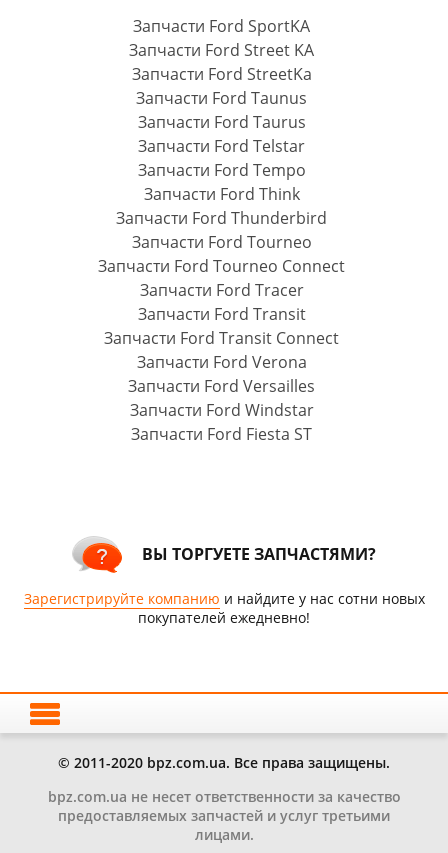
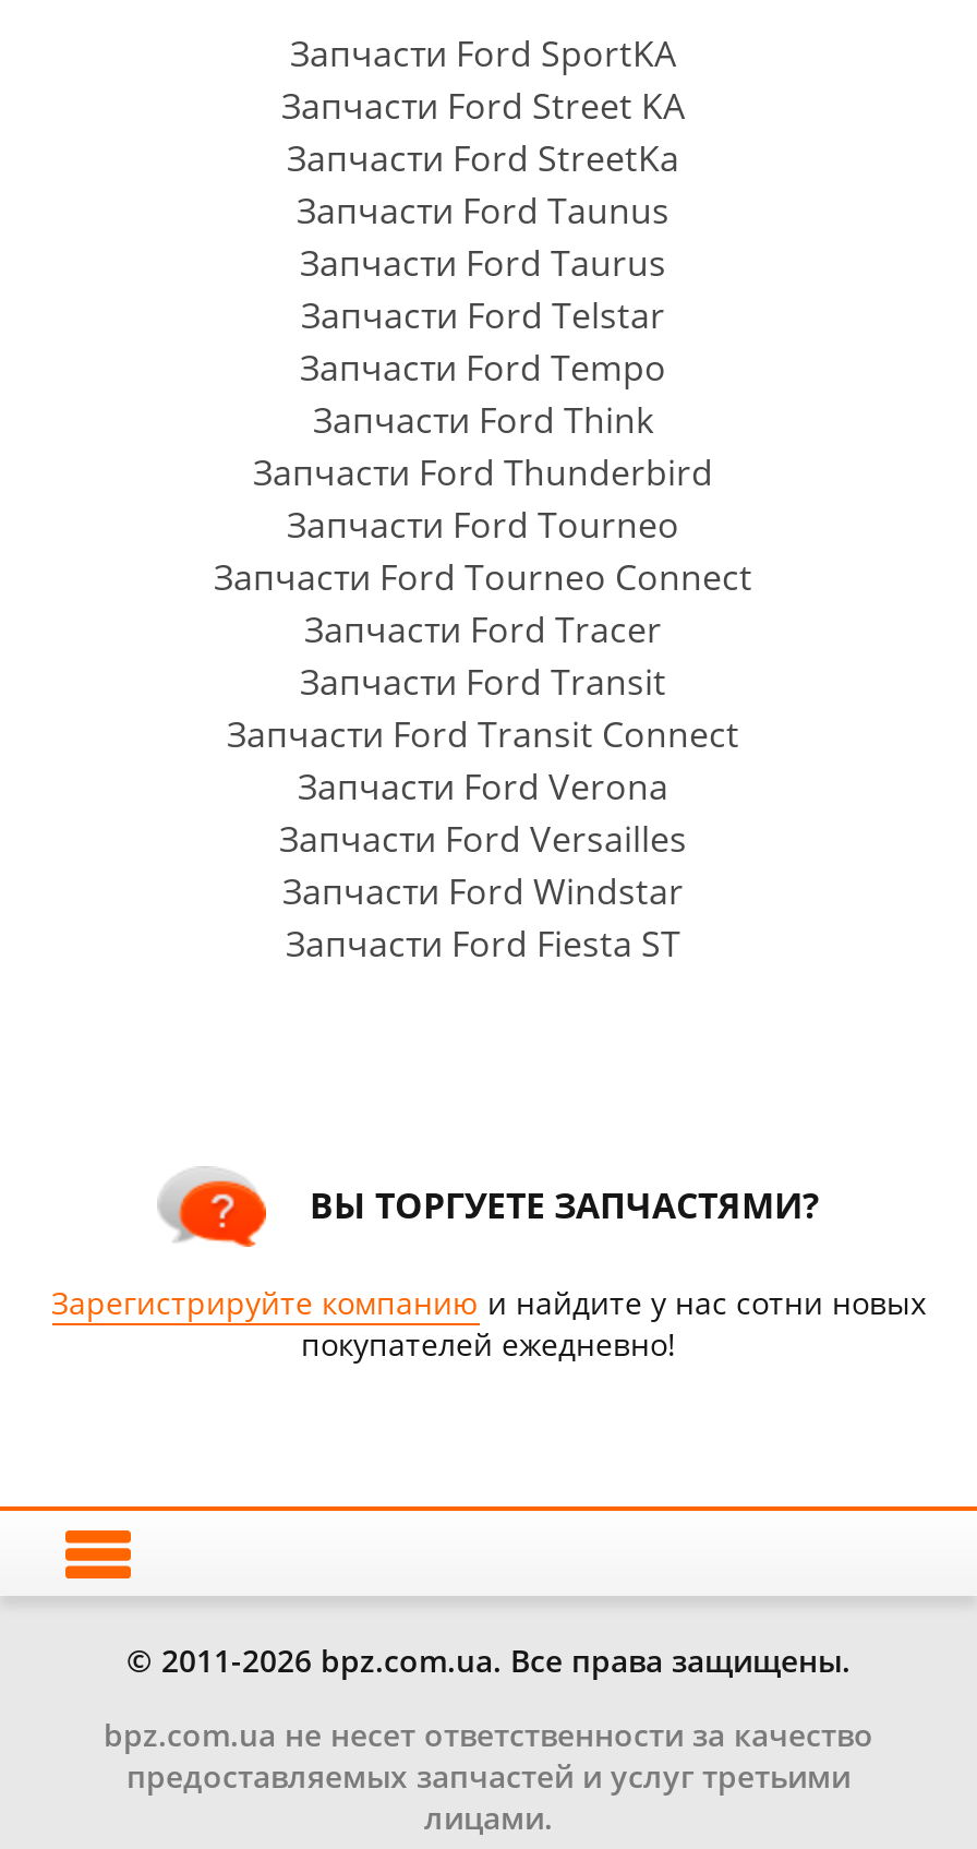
- © 2011-2020 bpz.com.ua. Все права защищены.
+ © 2011-2026 bpz.com.ua. Все права защищены.
